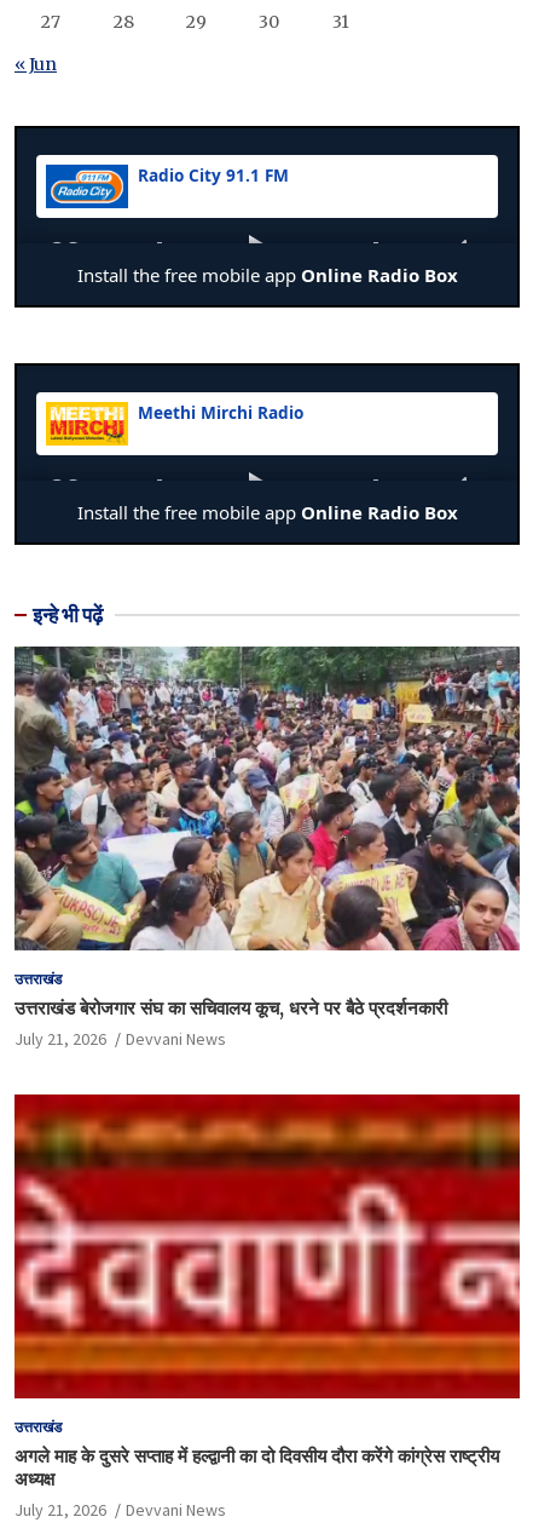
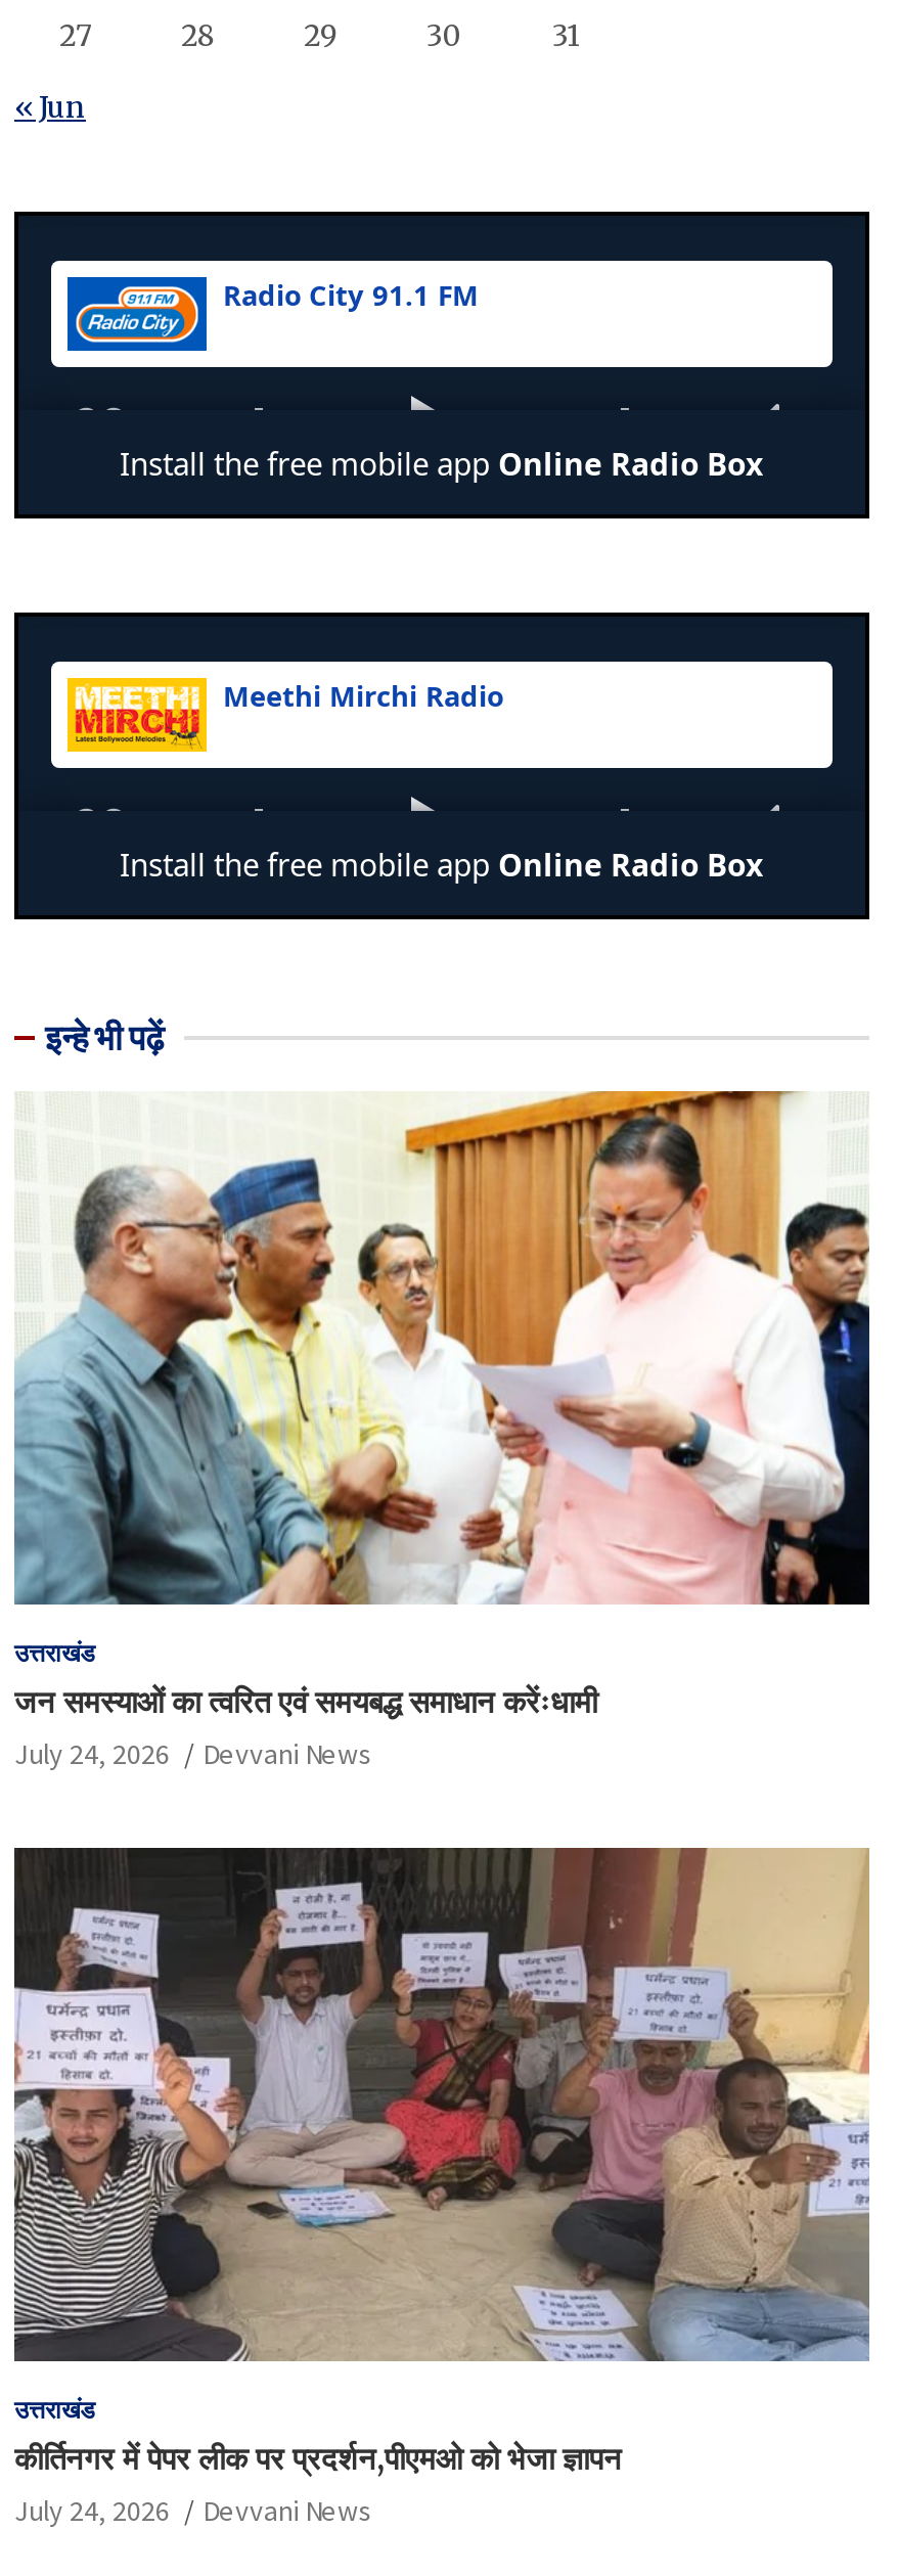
- [image]
- उत्तराखंड बेरोजगार संघ का सचिवालय कूच, धरने पर बैठे प्रदर्शनकारी
- July 21, 2026
+ [image]
+ जन समस्याओं का त्वरित एवं समयबद्ध समाधान करेंःधामी
+ July 24, 2026

- [image]
- अगले माह के दुसरे सप्ताह में हल्द्वानी का दो दिवसीय दौरा करेंगे कांग्रेस राष्ट्रीय
- अध्यक्ष
- July 21, 2026
+ [image]
+ कीर्तिनगर में पेपर लीक पर प्रदर्शन,पीएमओ को भेजा ज्ञापन
+ July 24, 2026
